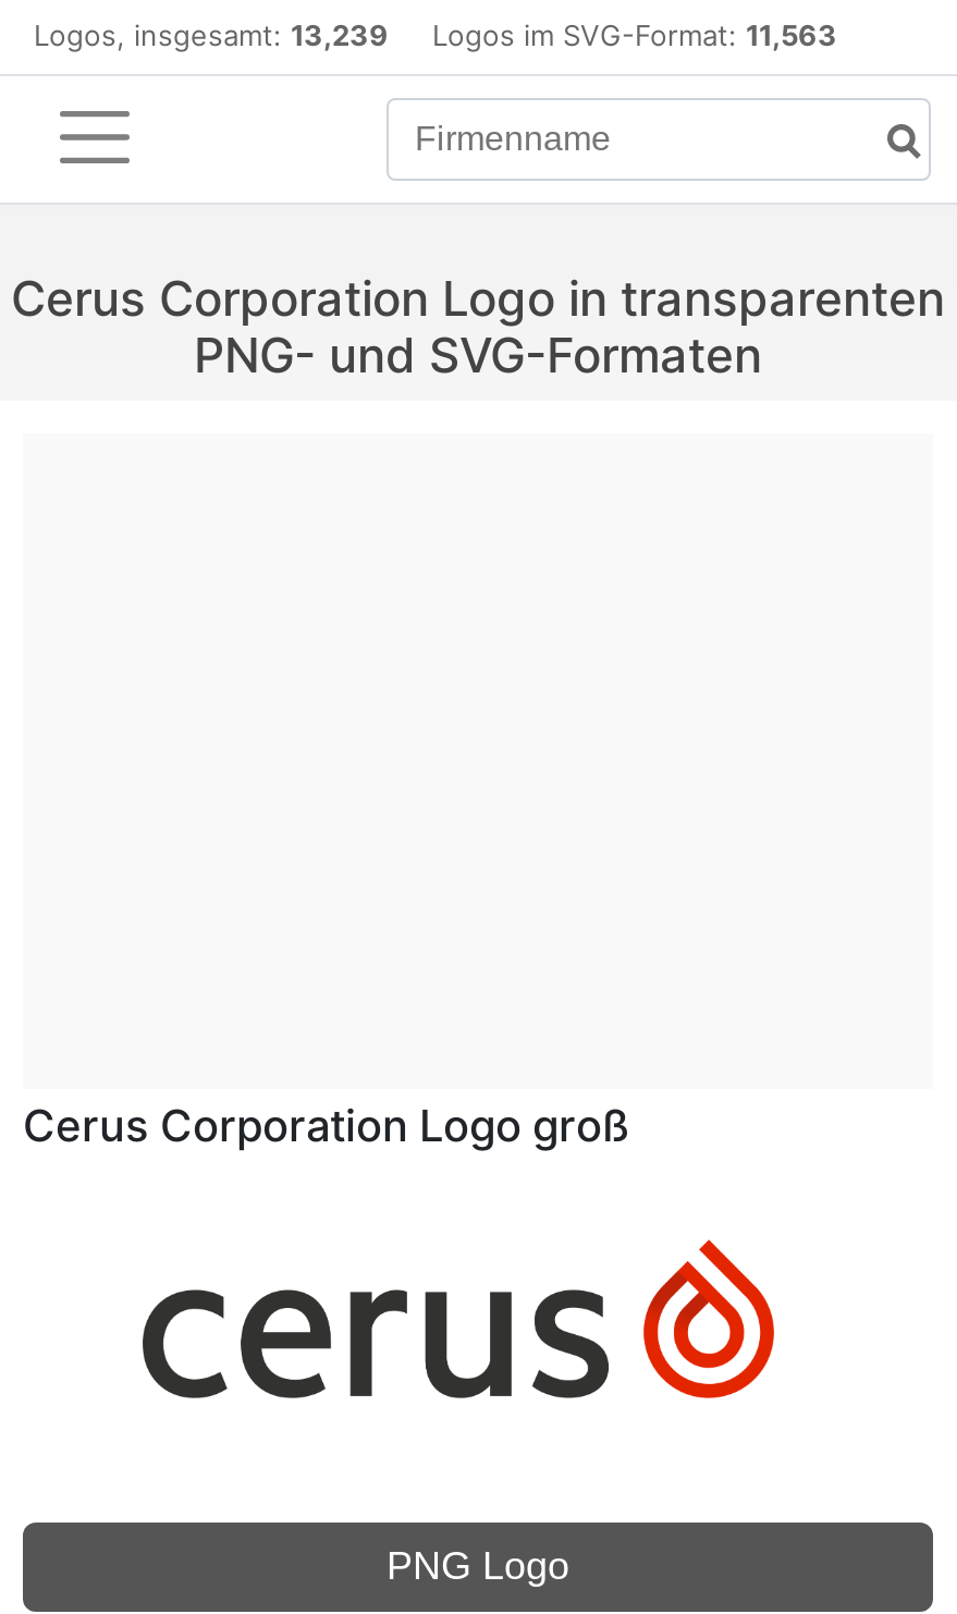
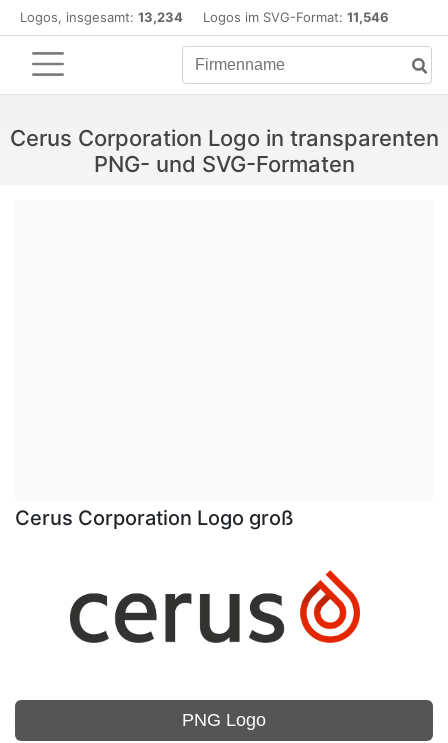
- Logos, insgesamt: 13,239 Logos im SVG-Format: 11,563
+ Logos, insgesamt: 13,234 Logos im SVG-Format: 11,546
